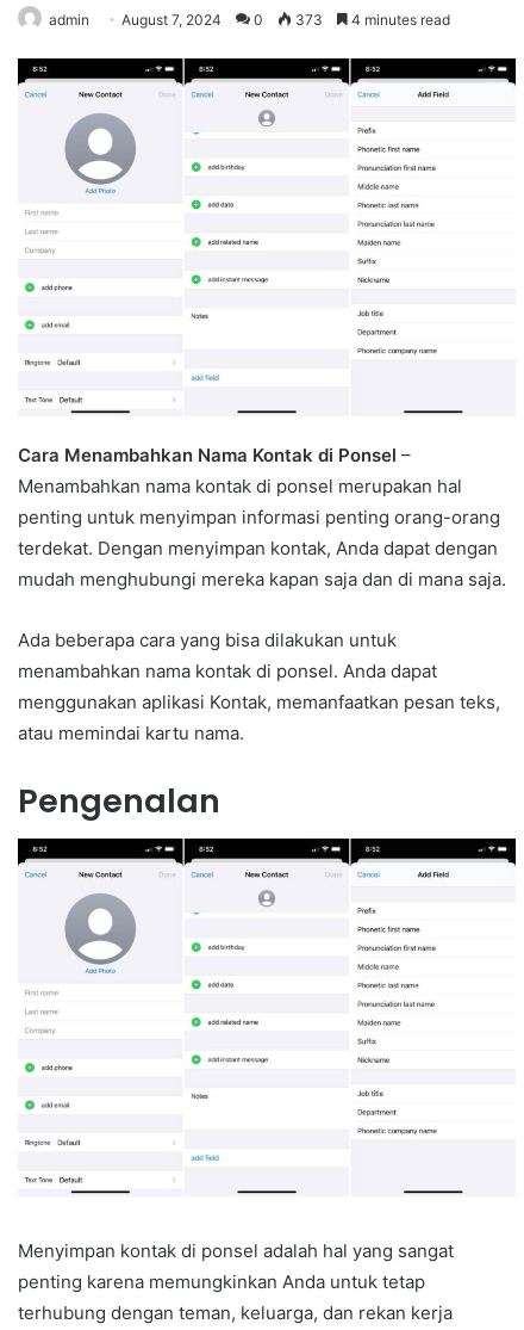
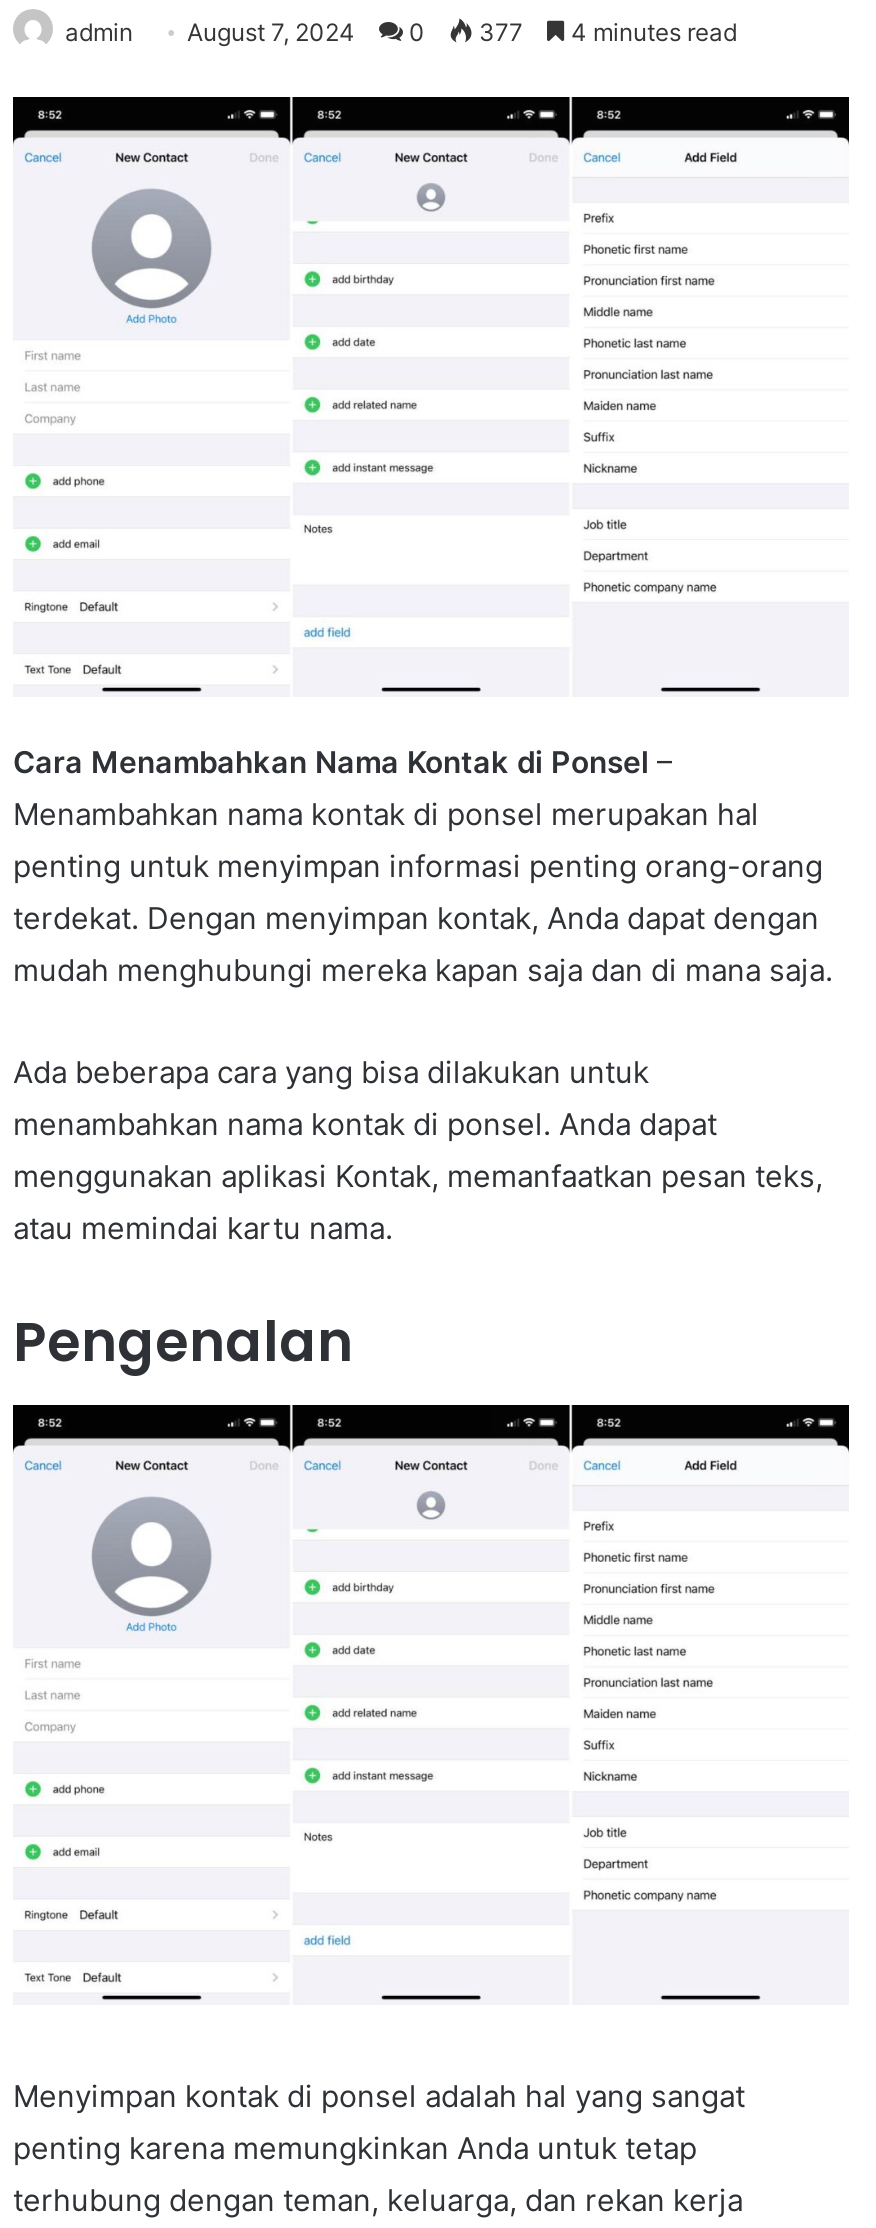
- admin August 7, 2024 0 373 4 minutes read
+ admin August 7, 2024 0 377 4 minutes read
